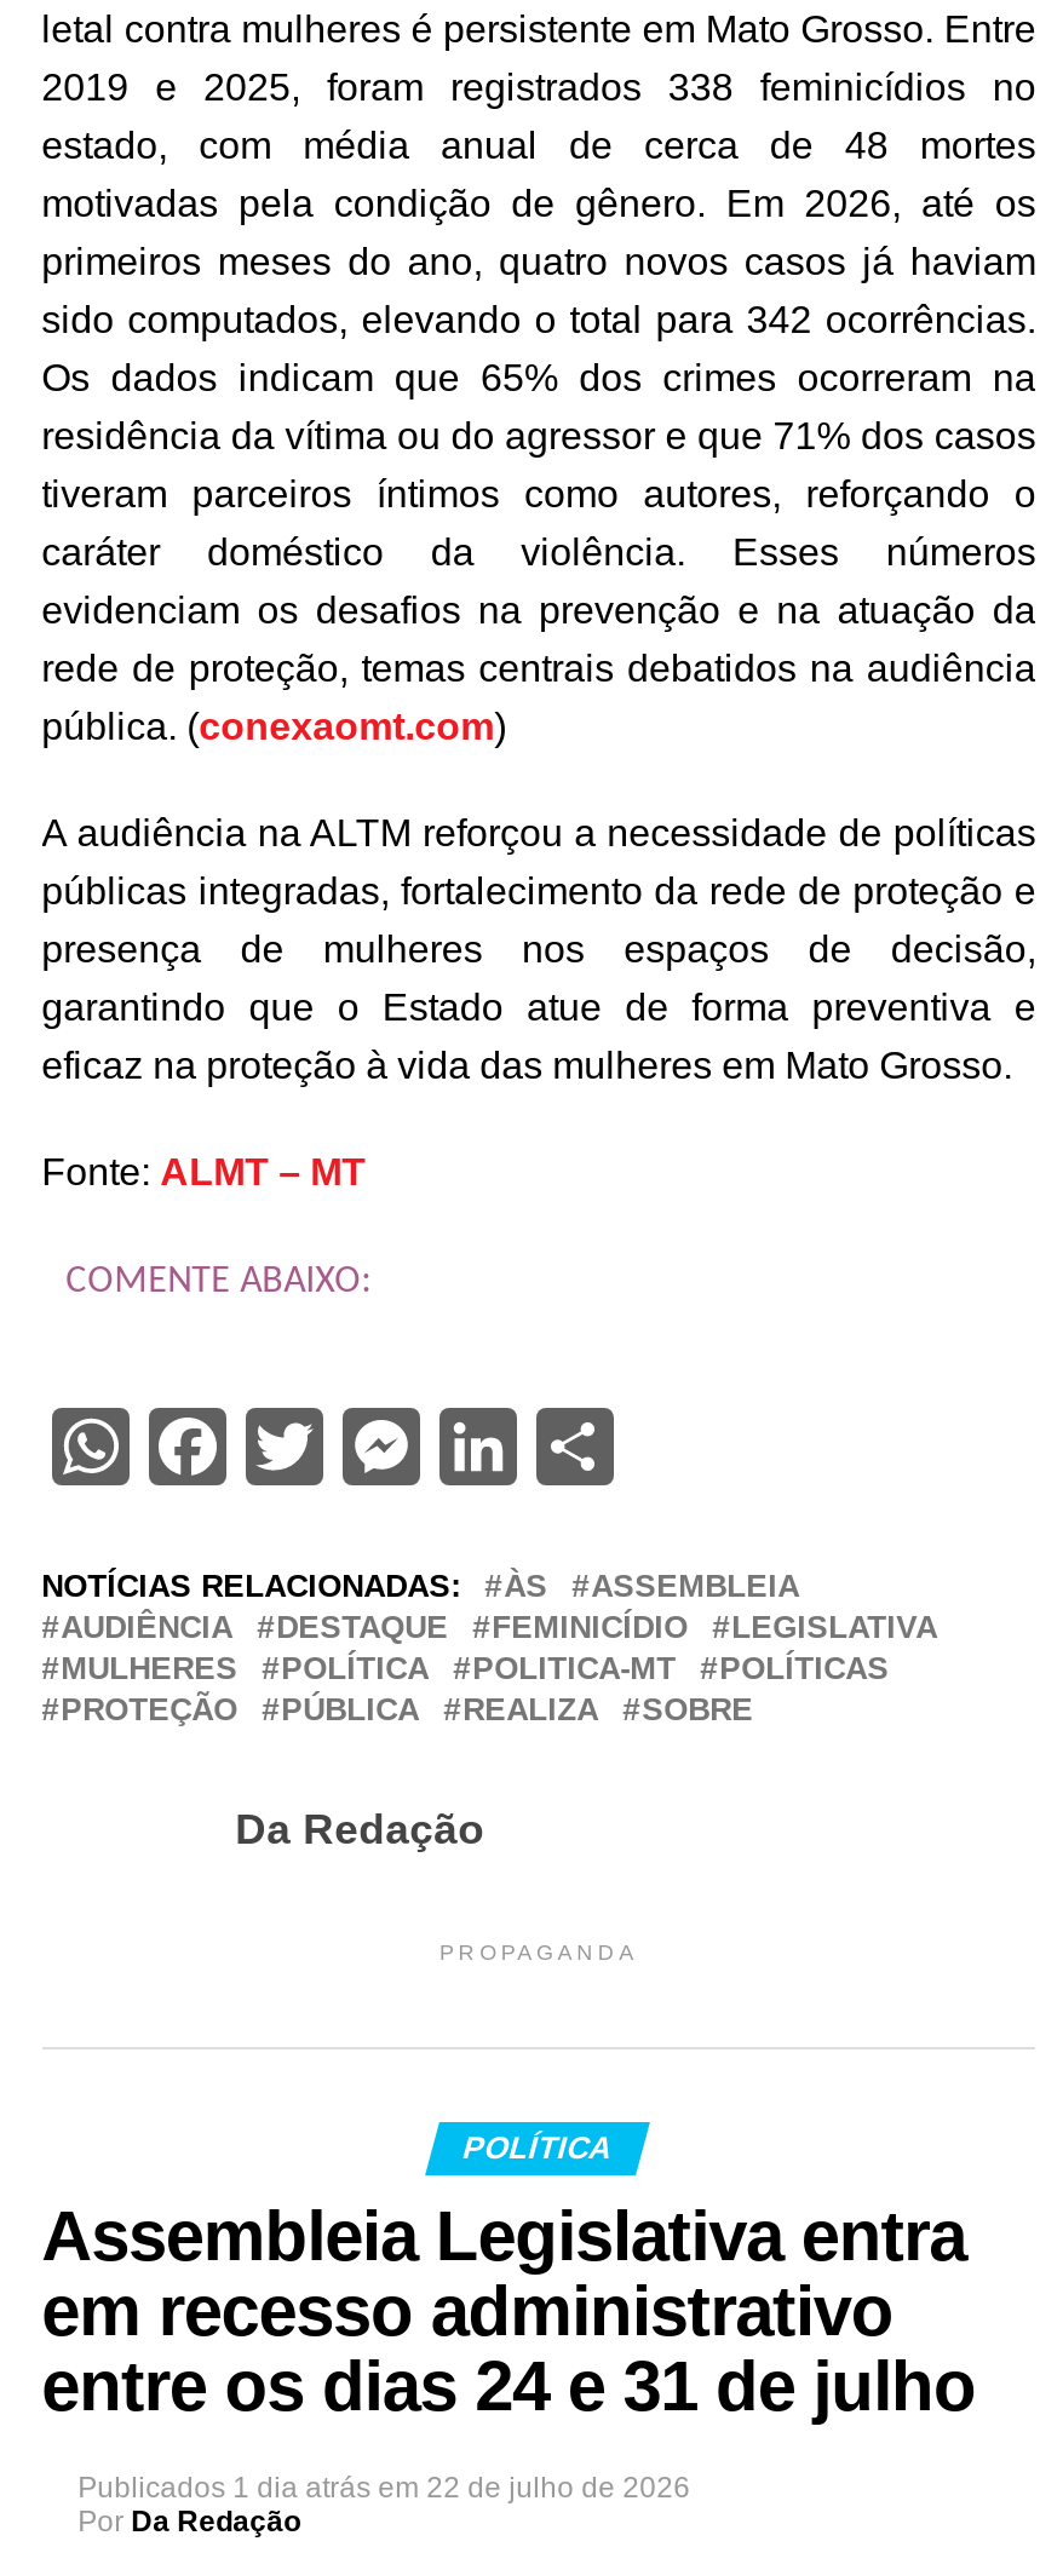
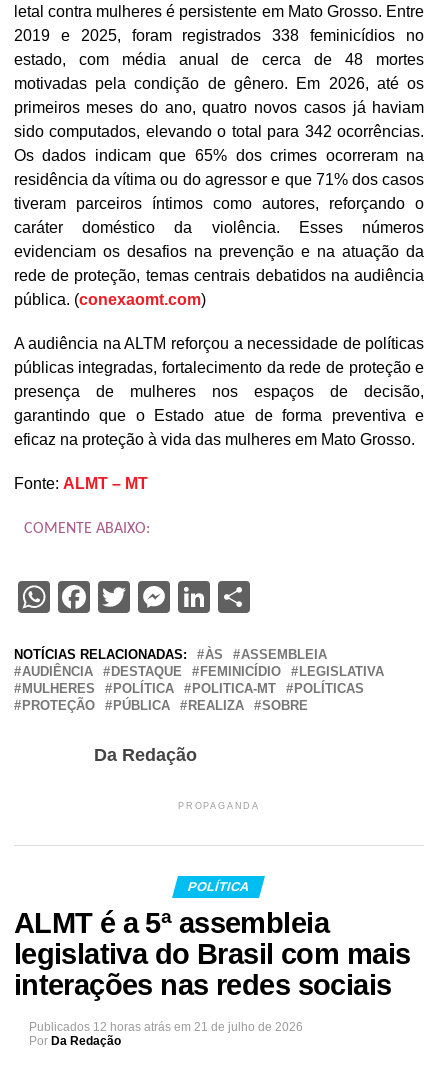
- Assembleia Legislativa entra
- em recesso administrativo
- entre os dias 24 e 31 de julho
+ ALMT é a 5ª assembleia
+ legislativa do Brasil com mais
+ interações nas redes sociais

- Publicados 1 dia atrás em 22 de julho de 2026
+ Publicados 12 horas atrás em 21 de julho de 2026
